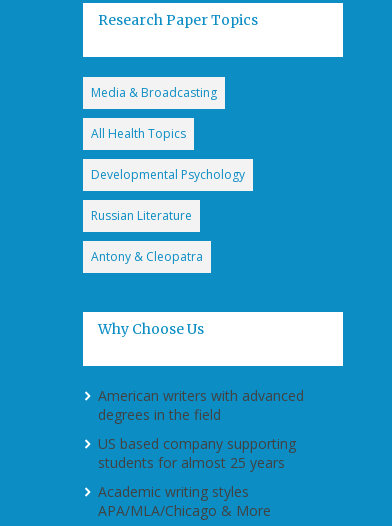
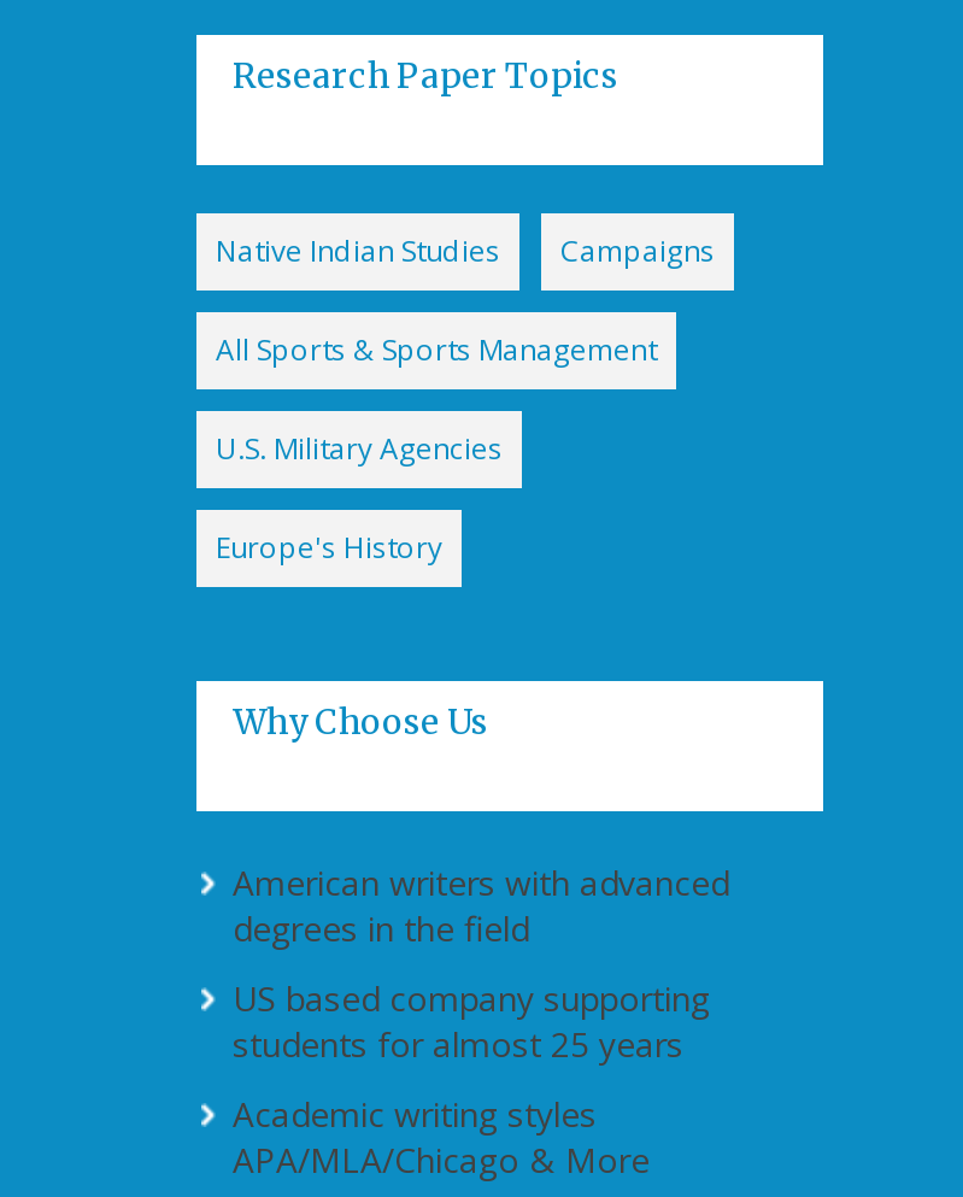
- Media & Broadcasting
- All Health Topics
- Developmental Psychology
- Russian Literature
- Antony & Cleopatra
+ Native Indian Studies
+ Campaigns
+ All Sports & Sports Management
+ U.S. Military Agencies
+ Europe's History
